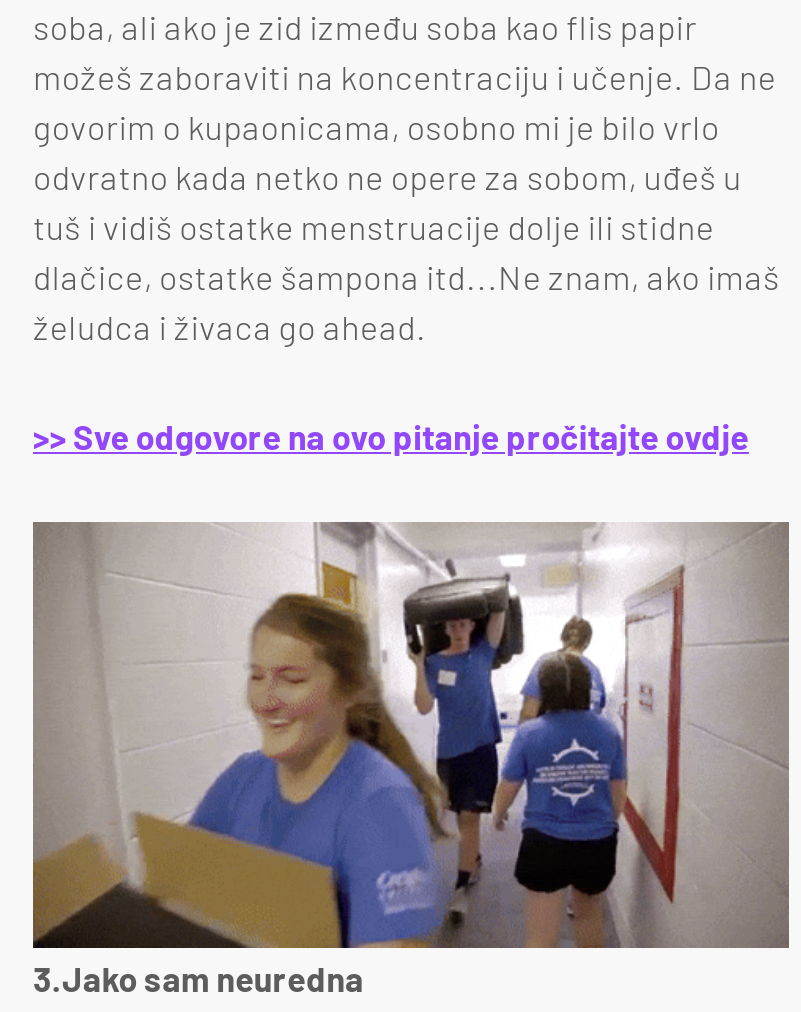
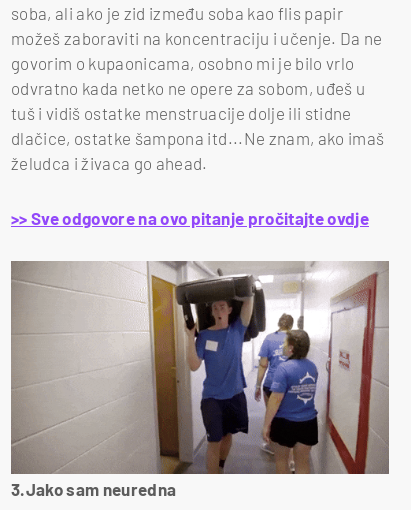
- [image]
+ [image]
